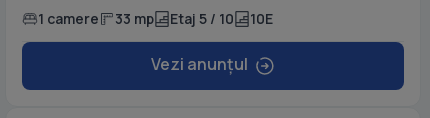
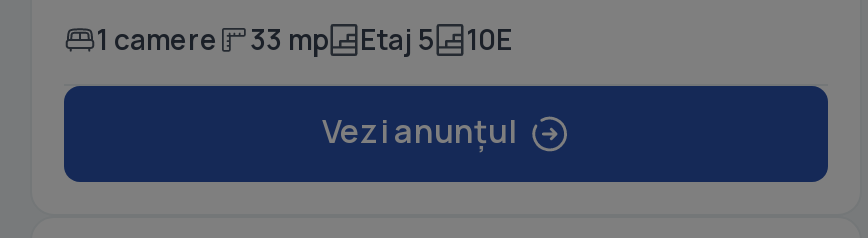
- 1 camere 33 mp Etaj 5 / 10 10E
+ 1 camere 33 mp Etaj 5 10E
